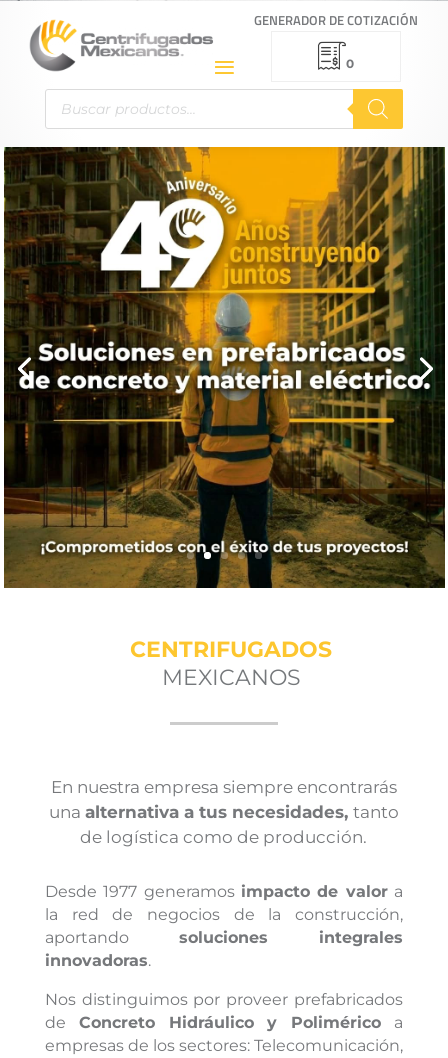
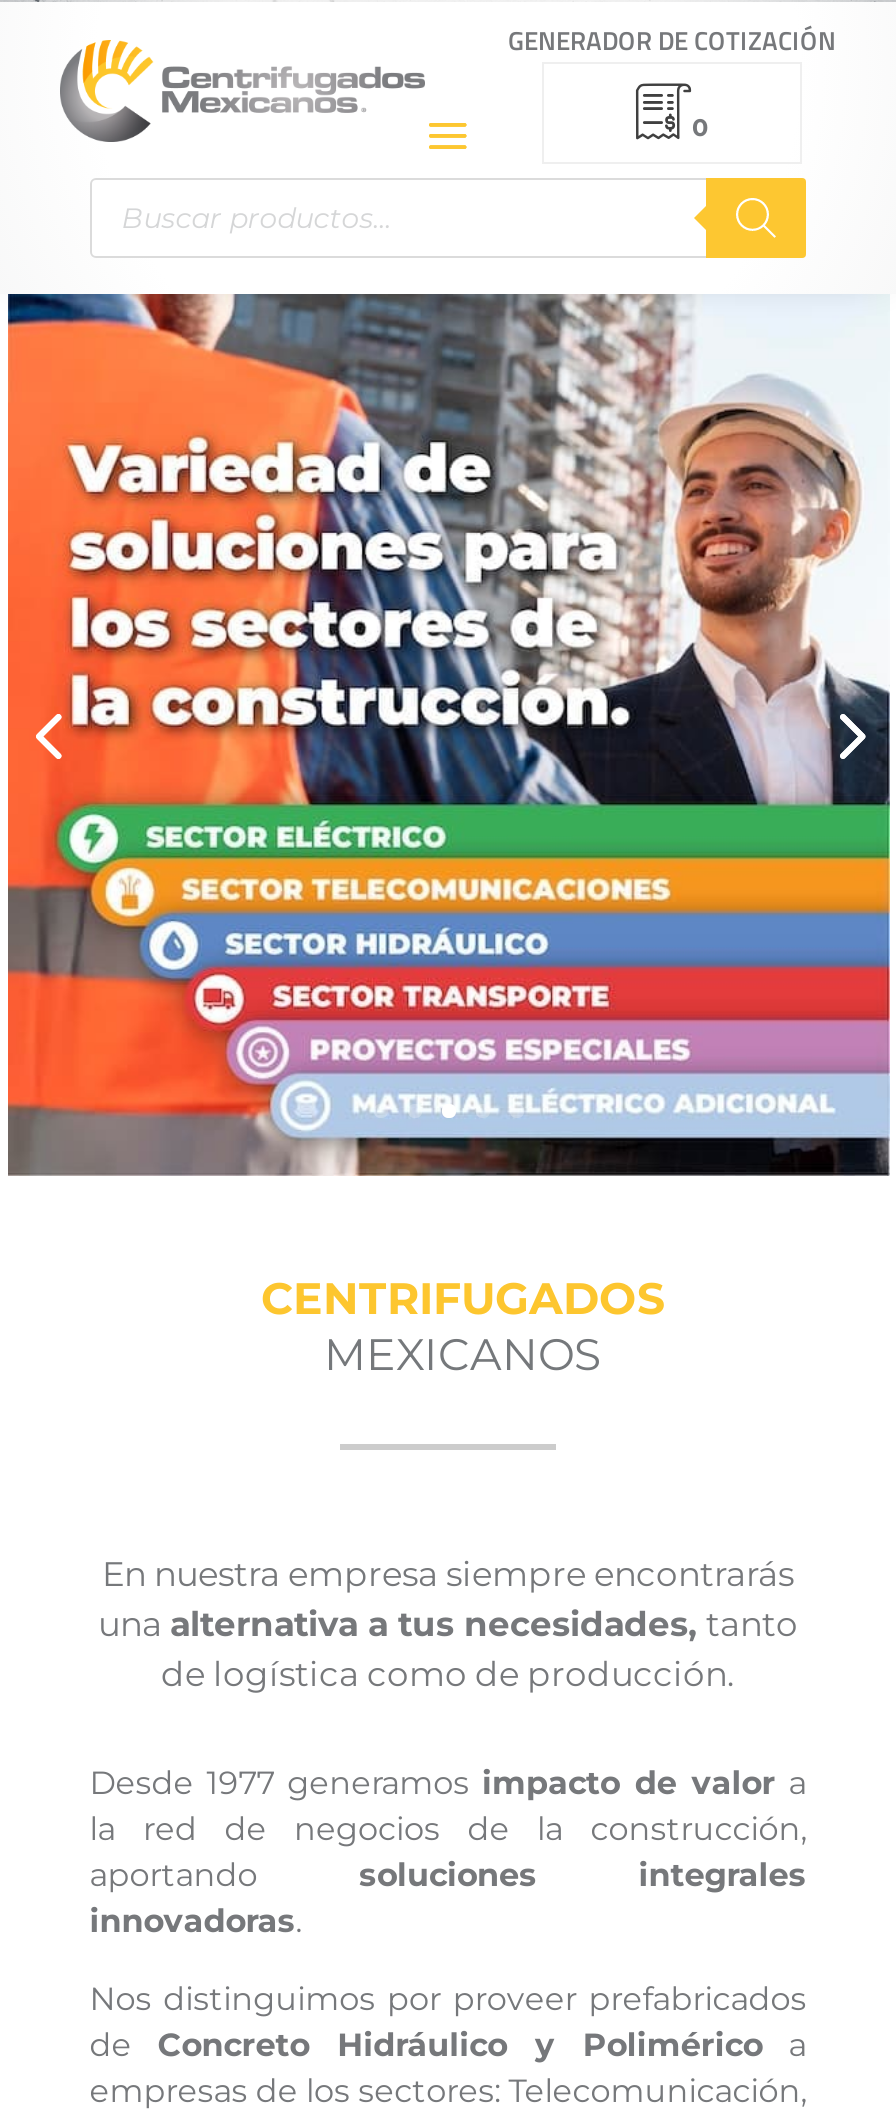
- [image]
+ [image]
